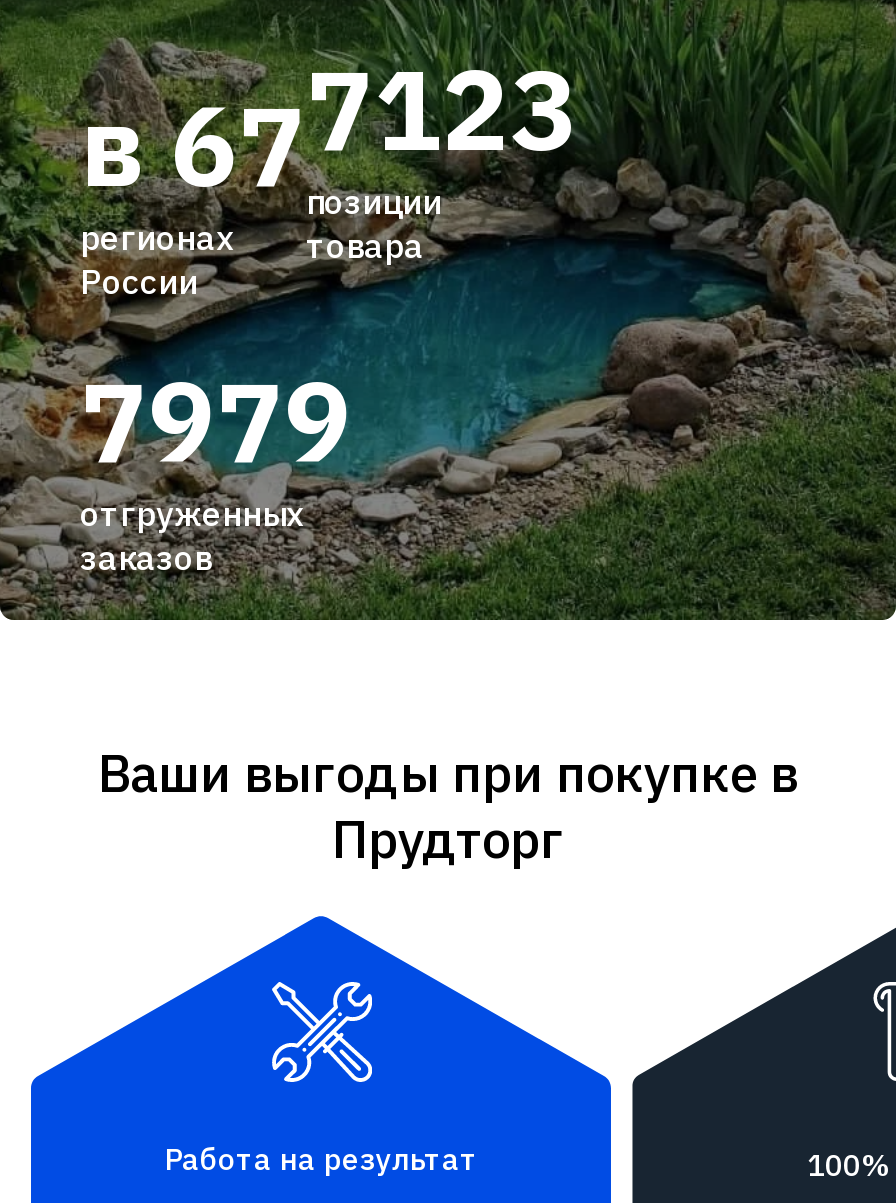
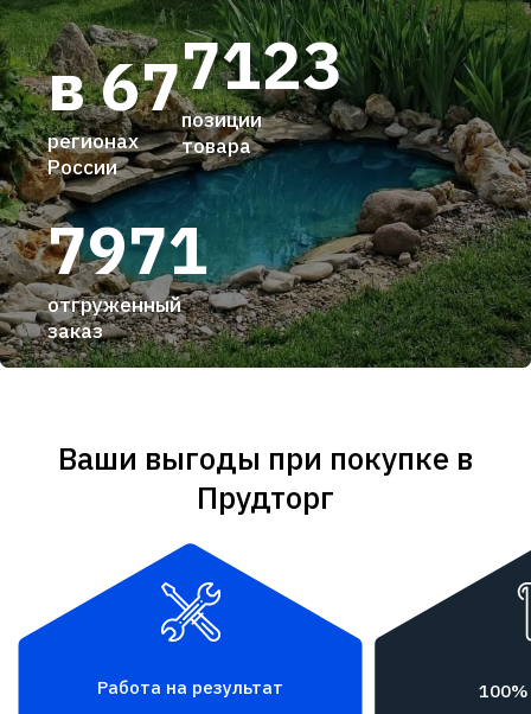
- 7979
- отгруженных
- заказов
+ 7971
+ отгруженный
+ заказ
